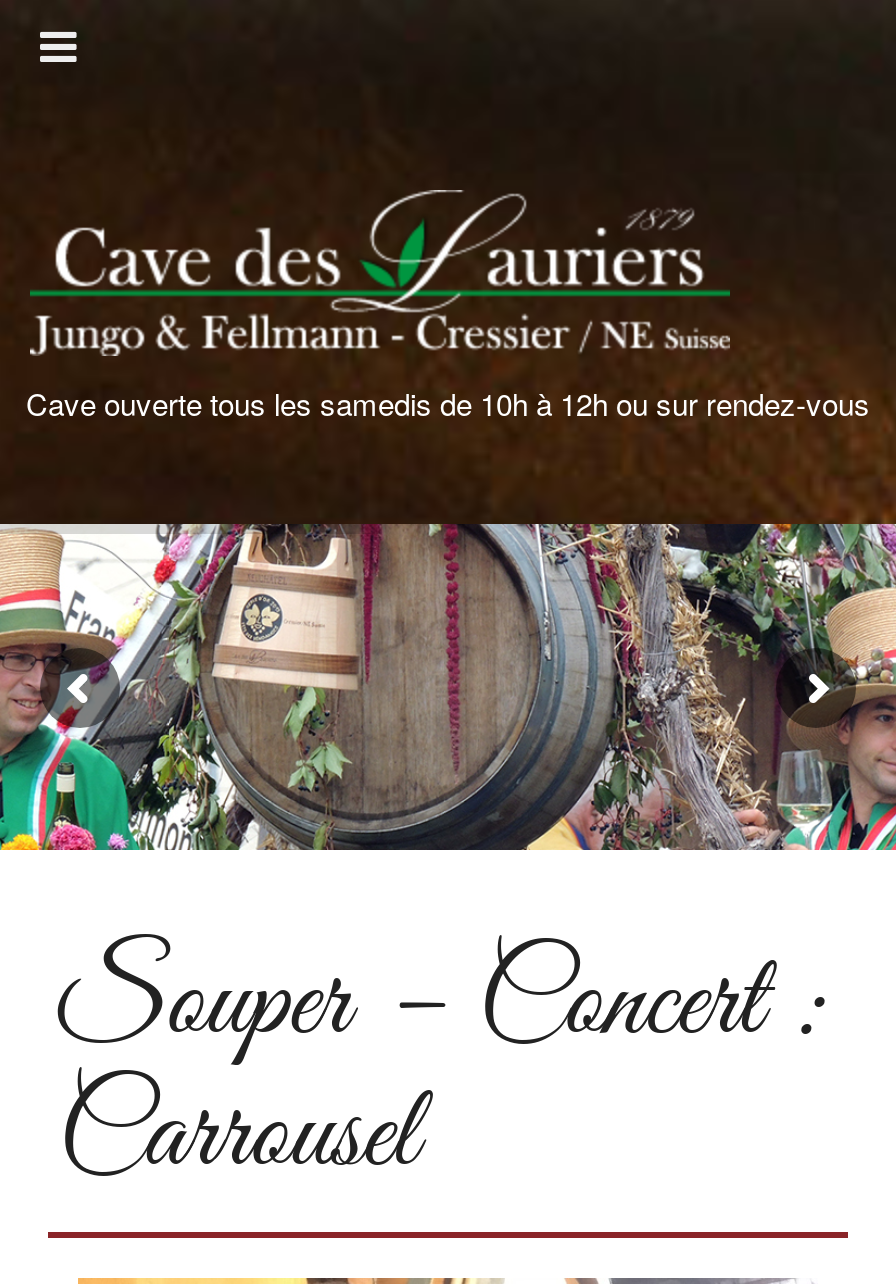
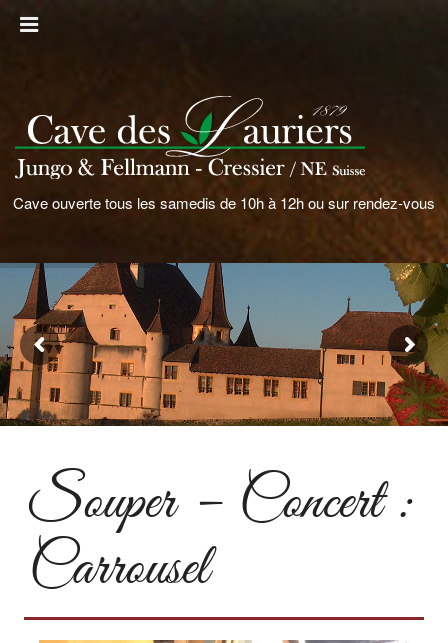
- [image]
+ [image]
